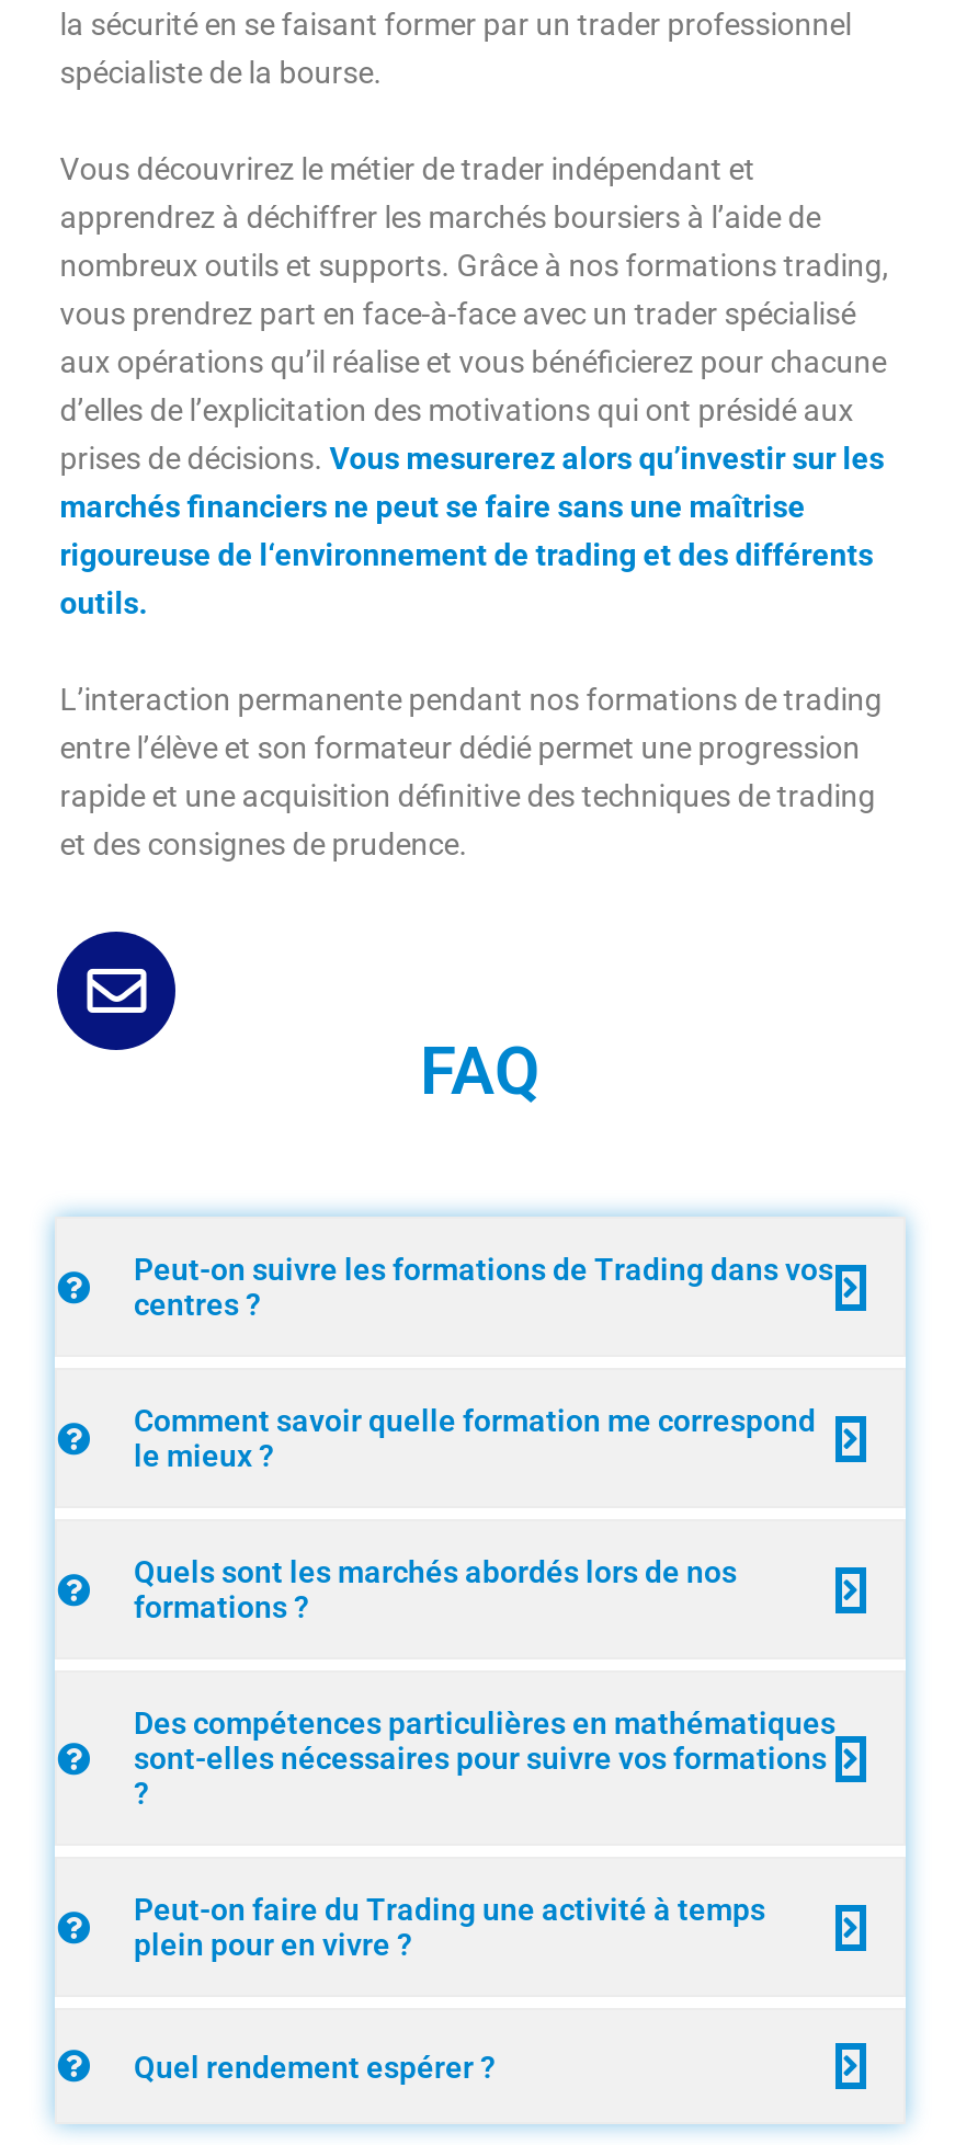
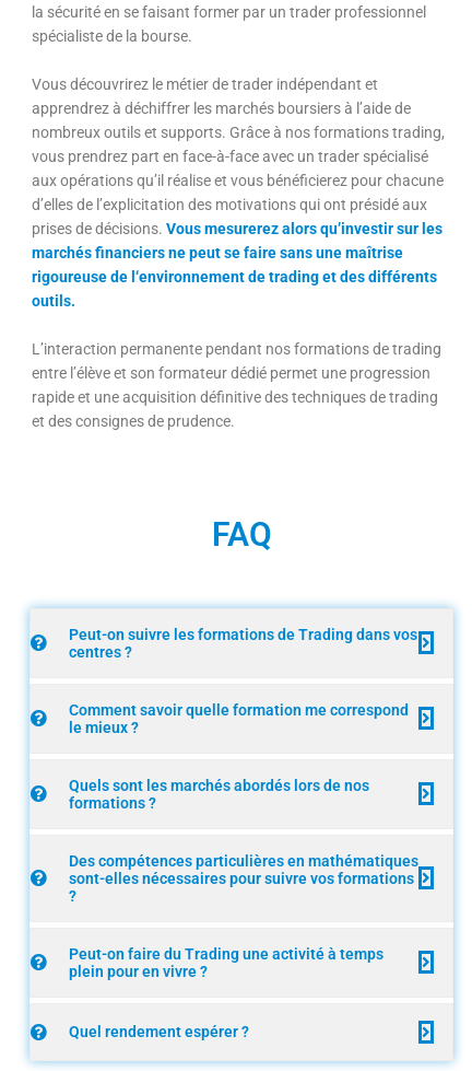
- [image]
